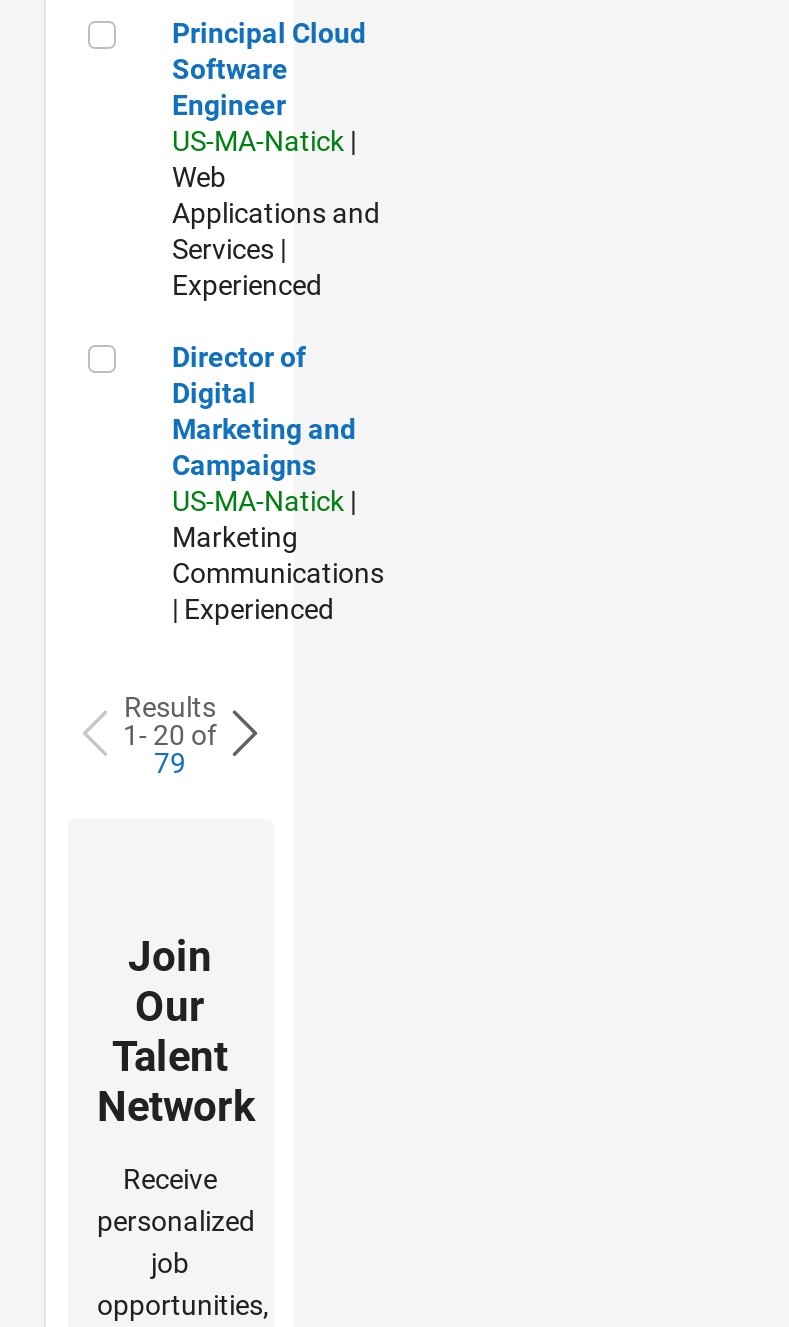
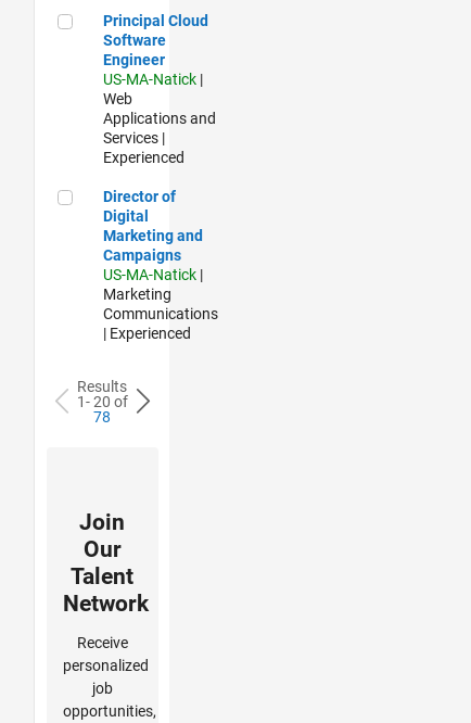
- 79
+ 78
